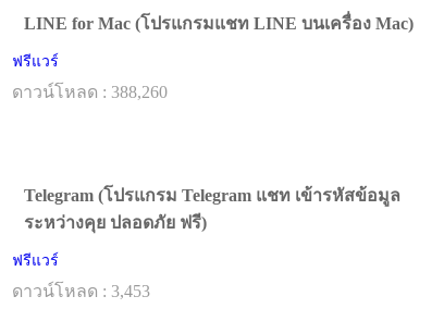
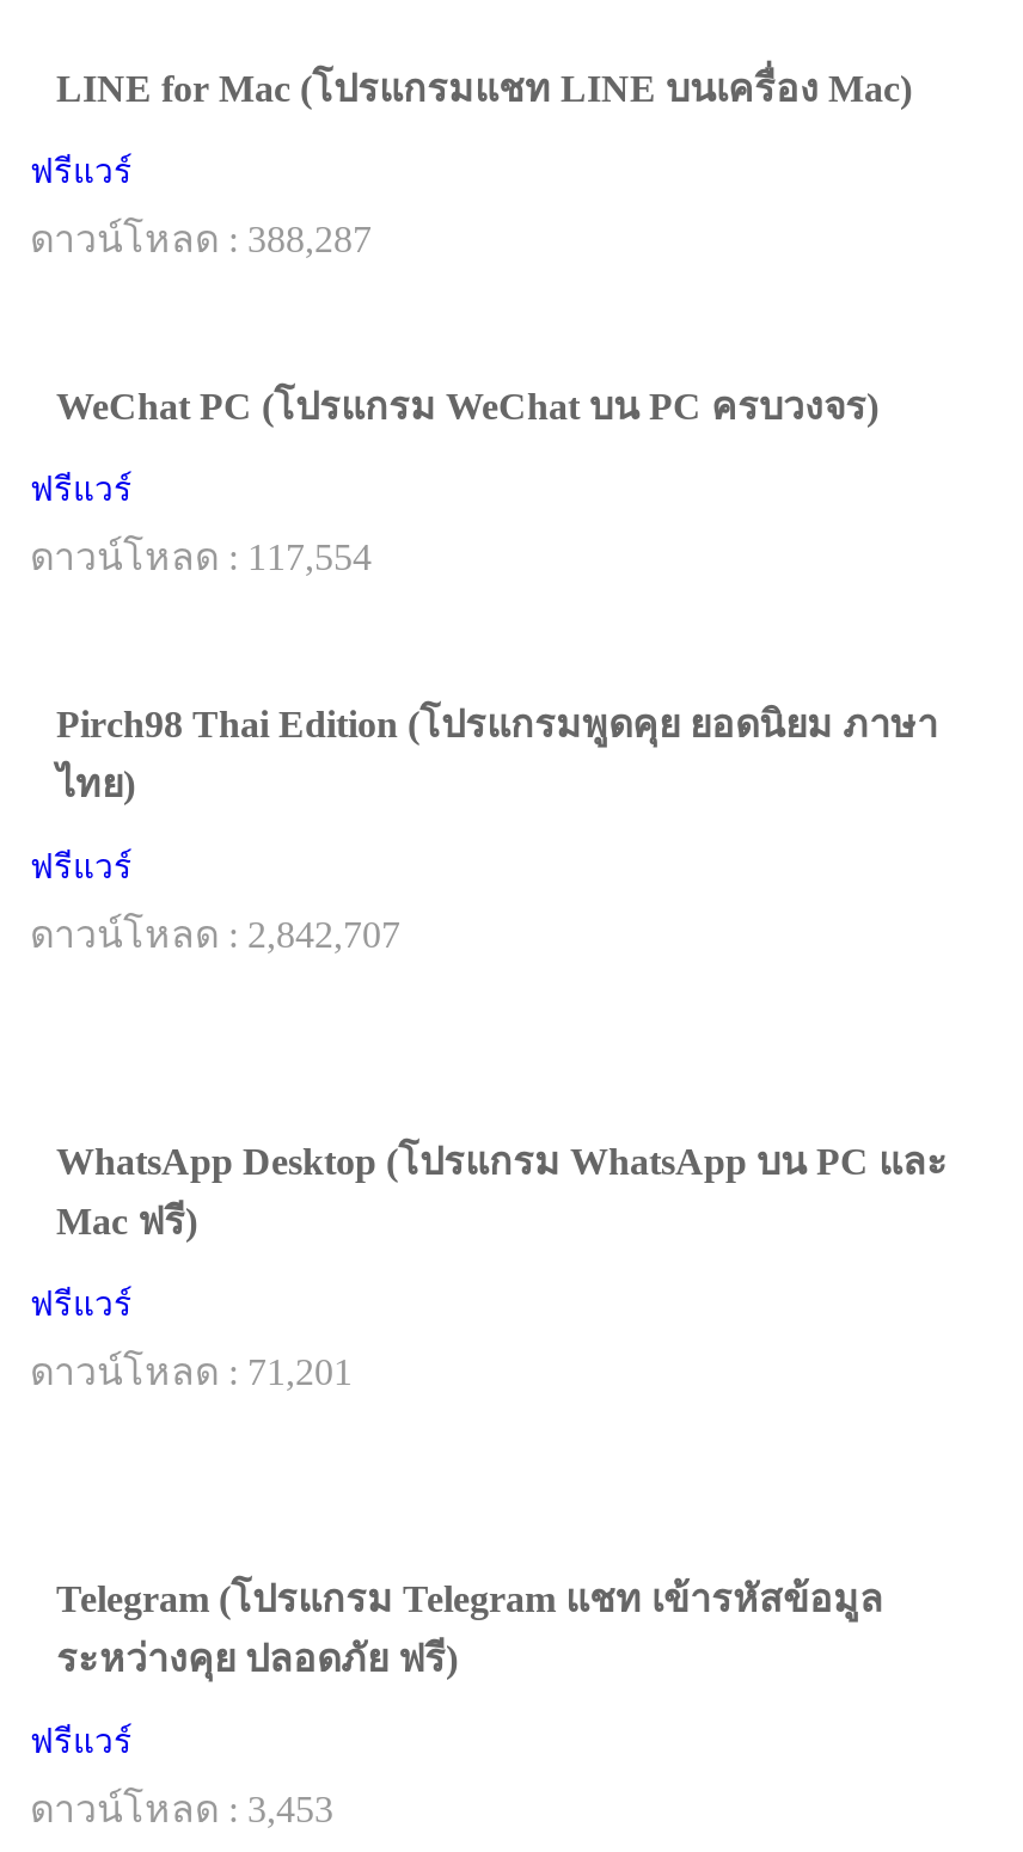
+ WeChat PC (โปรแกรม WeChat บน PC ครบวงจร)
+ ฟรีแวร์
+ ดาวน์โหลด : 117,554

+ Pirch98 Thai Edition (โปรแกรมพูดคุย ยอดนิยม ภาษา
+ ไทย)
+ ฟรีแวร์
+ ดาวน์โหลด : 2,842,707

+ WhatsApp Desktop (โปรแกรม WhatsApp บน PC และ
+ Mac ฟรี)
+ ฟรีแวร์
+ ดาวน์โหลด : 71,201

- ดาวน์โหลด : 388,260
+ ดาวน์โหลด : 388,287
